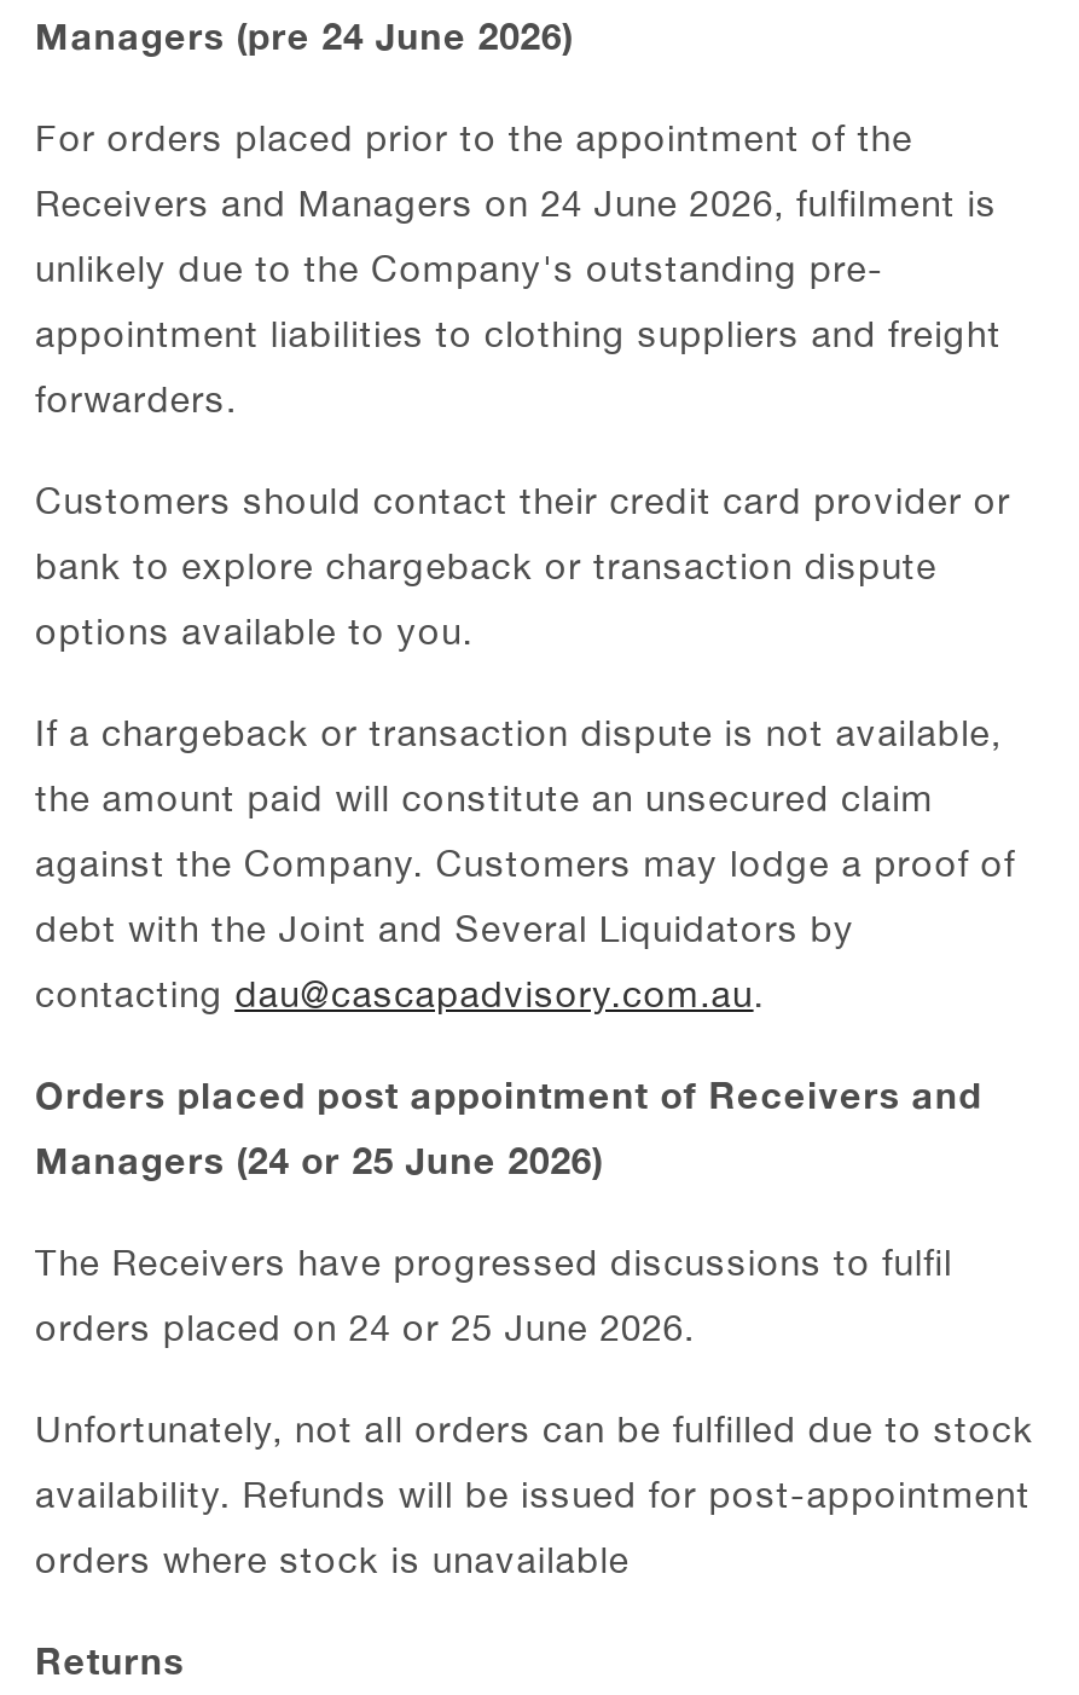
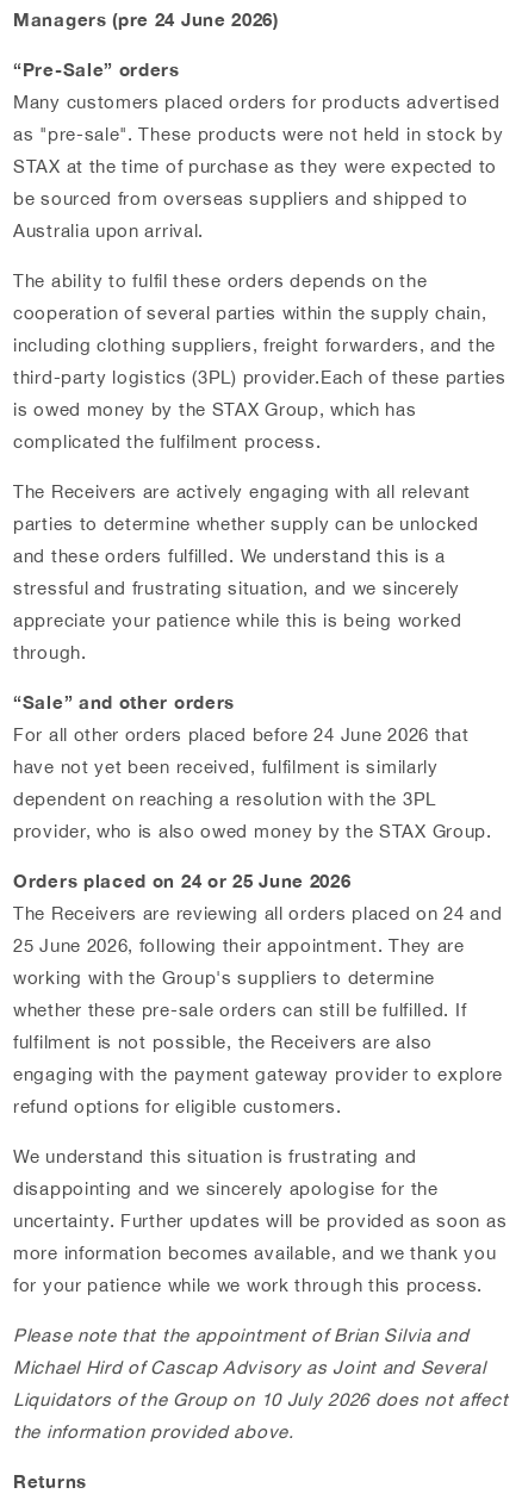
- For orders placed prior to the appointment of the
- Receivers and Managers on 24 June 2026, fulfilment is
- unlikely due to the Company's outstanding pre-
- appointment liabilities to clothing suppliers and freight
- forwarders.
- Customers should contact their credit card provider or
- bank to explore chargeback or transaction dispute
- options available to you.
- If a chargeback or transaction dispute is not available,
- the amount paid will constitute an unsecured claim
- against the Company. Customers may lodge a proof of
- debt with the Joint and Several Liquidators by
- contacting dau@cascapadvisory.com.au.
- Orders placed post appointment of Receivers and
- Managers (24 or 25 June 2026)
- The Receivers have progressed discussions to fulfil
- orders placed on 24 or 25 June 2026.
- Unfortunately, not all orders can be fulfilled due to stock
- availability. Refunds will be issued for post-appointment
- orders where stock is unavailable
+ “Pre-Sale” orders
+ Many customers placed orders for products advertised
+ as "pre-sale". These products were not held in stock by
+ STAX at the time of purchase as they were expected to
+ be sourced from overseas suppliers and shipped to
+ Australia upon arrival.
+ The ability to fulfil these orders depends on the
+ cooperation of several parties within the supply chain,
+ including clothing suppliers, freight forwarders, and the
+ third-party logistics (3PL) provider. Each of these parties
+ is owed money by the STAX Group, which has
+ complicated the fulfilment process.
+ The Receivers are actively engaging with all relevant
+ parties to determine whether supply can be unlocked
+ and these orders fulfilled. We understand this is a
+ stressful and frustrating situation, and we sincerely
+ appreciate your patience while this is being worked
+ through.
+ “Sale” and other orders
+ For all other orders placed before 24 June 2026 that
+ have not yet been received, fulfilment is similarly
+ dependent on reaching a resolution with the 3PL
+ provider, who is also owed money by the STAX Group.
+ Orders placed on 24 or 25 June 2026
+ The Receivers are reviewing all orders placed on 24 and
+ 25 June 2026, following their appointment. They are
+ working with the Group's suppliers to determine
+ whether these pre-sale orders can still be fulfilled. If
+ fulfilment is not possible, the Receivers are also
+ engaging with the payment gateway provider to explore
+ refund options for eligible customers.
+ We understand this situation is frustrating and
+ disappointing and we sincerely apologise for the
+ uncertainty. Further updates will be provided as soon as
+ more information becomes available, and we thank you
+ for your patience while we work through this process.
+ Please note that the appointment of Brian Silvia and
+ Michael Hird of Cascap Advisory as Joint and Several
+ Liquidators of the Group on 10 July 2026 does not affect
+ the information provided above.
